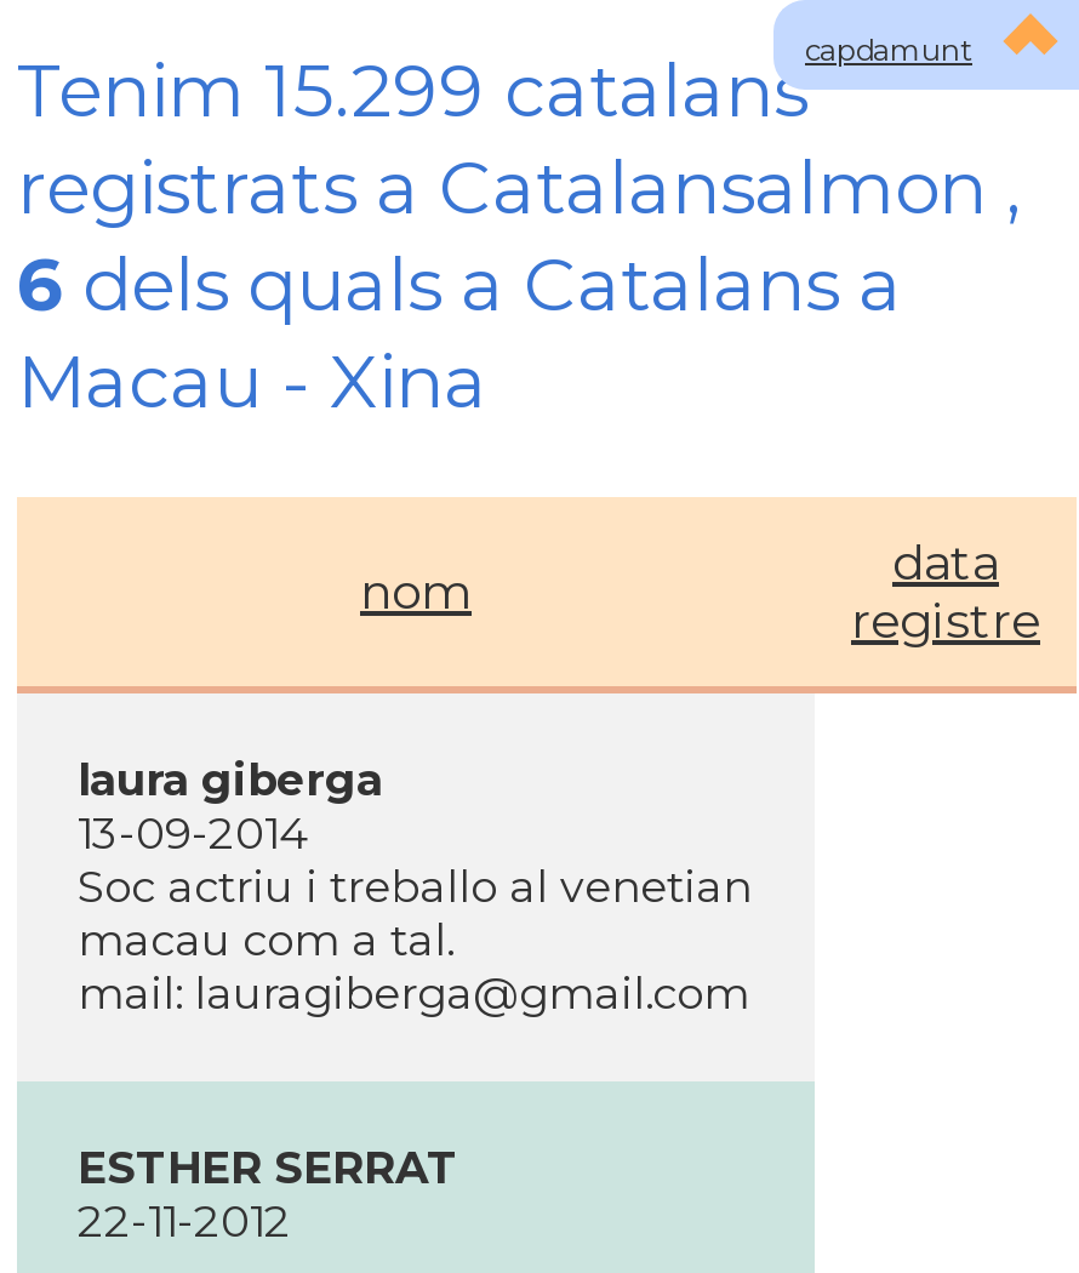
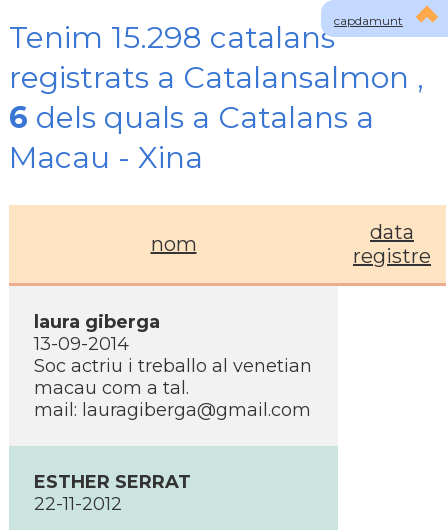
- Tenim 15.299 catalans
+ Tenim 15.298 catalans
